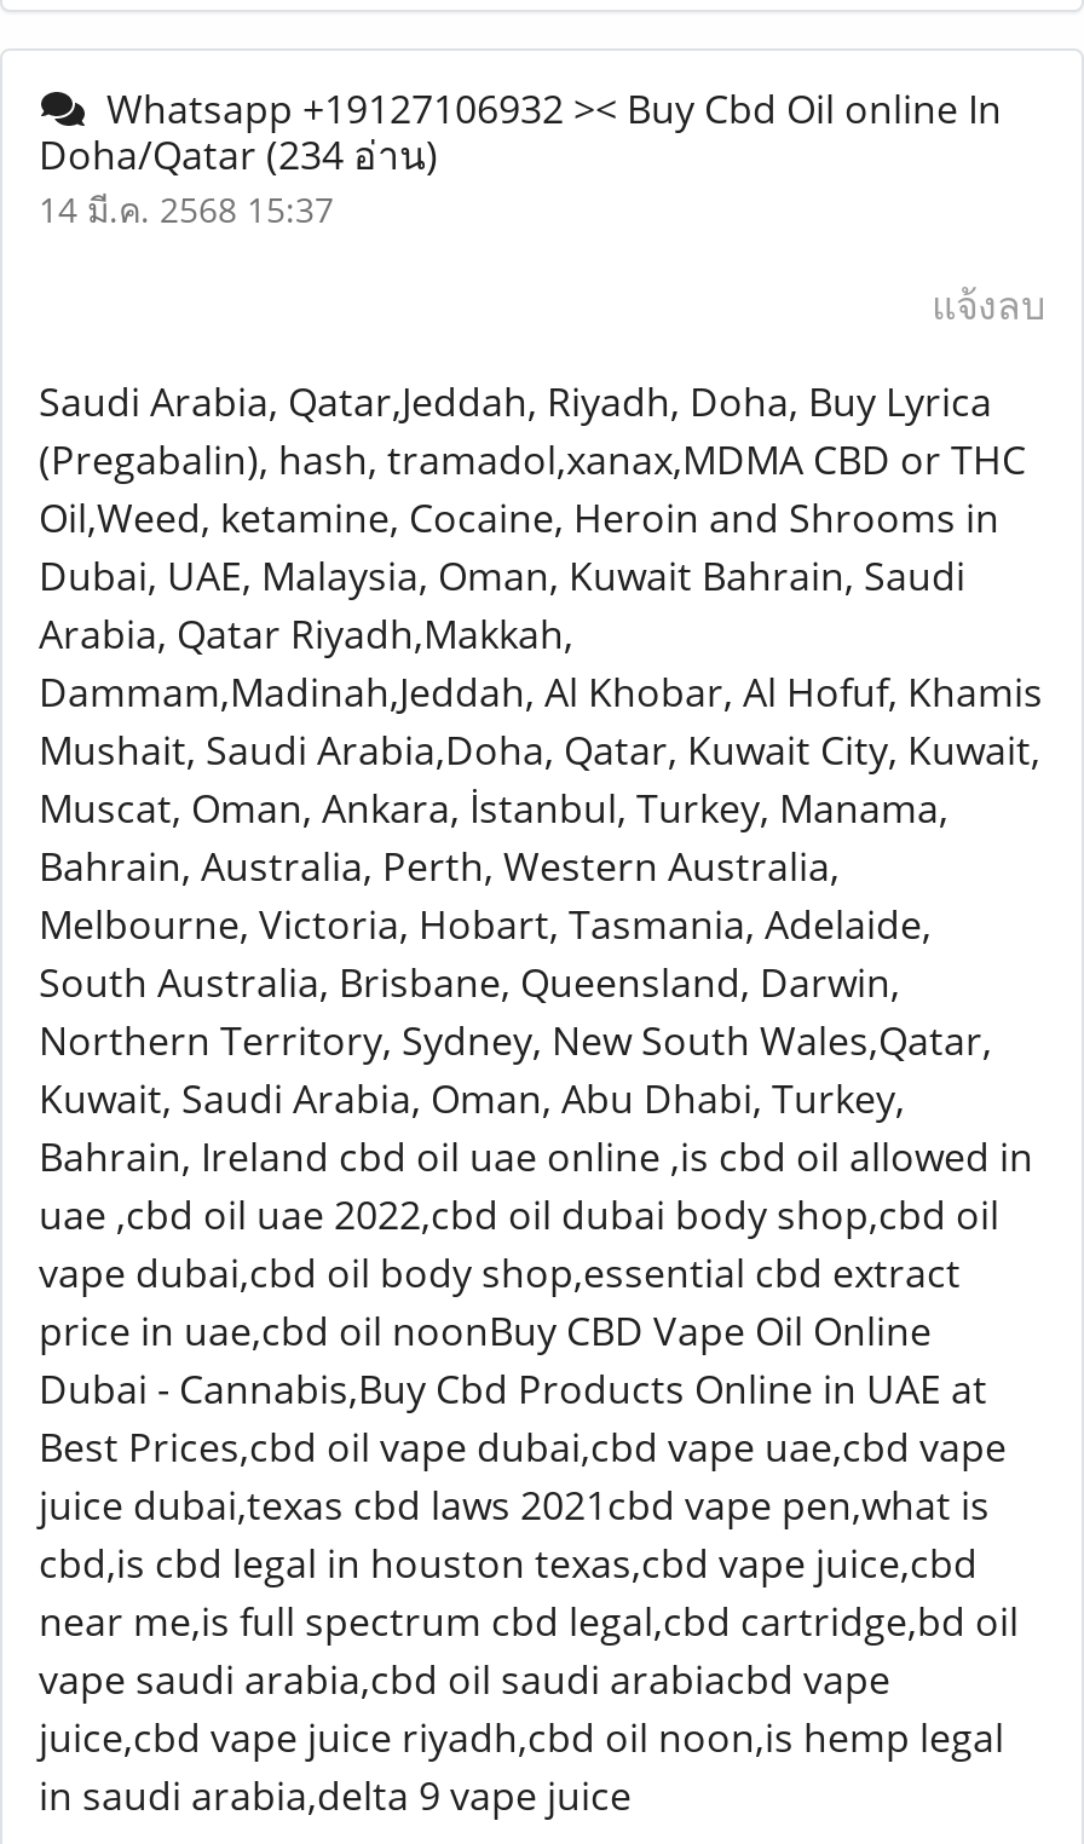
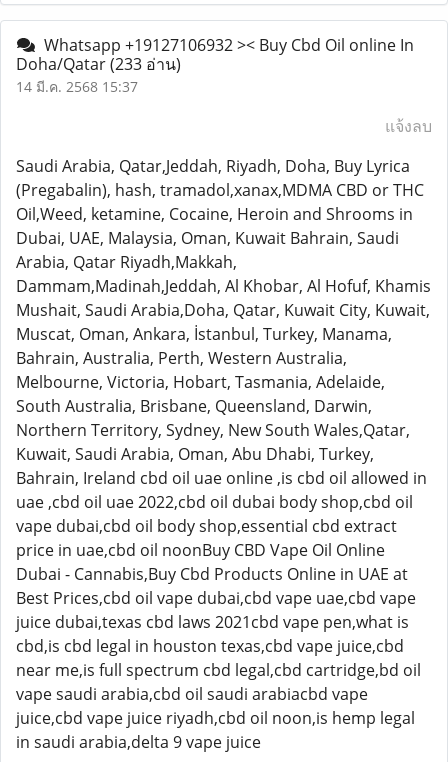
- Doha/Qatar (234 อ่าน)
+ Doha/Qatar (233 อ่าน)
